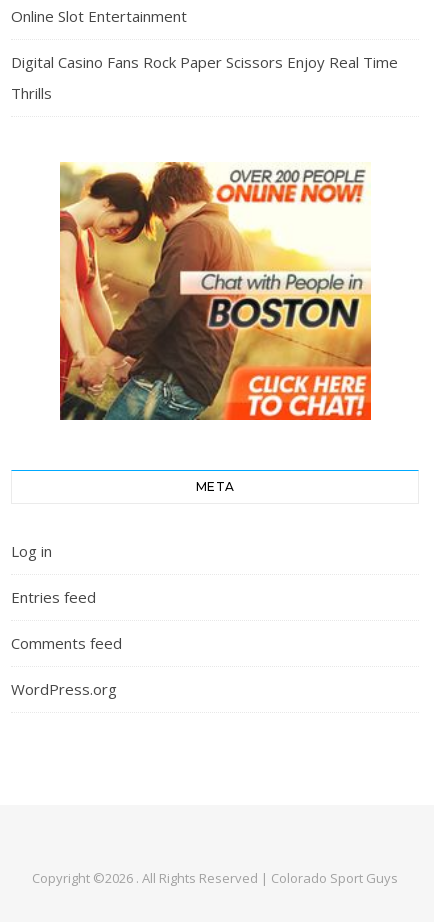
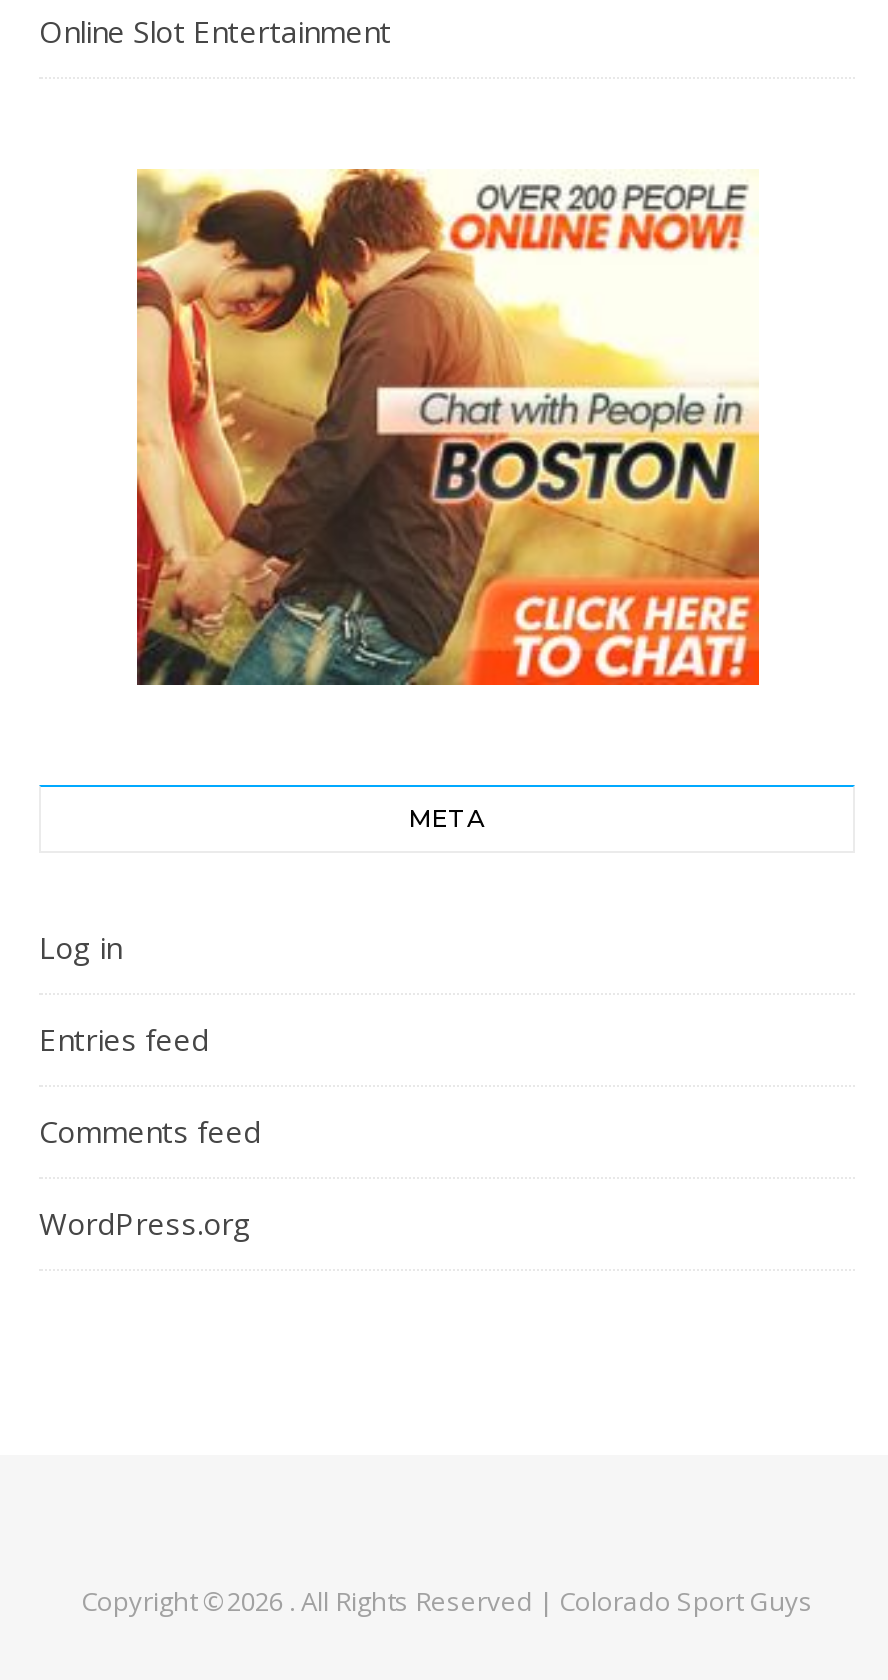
- Digital Casino Fans Rock Paper Scissors Enjoy Real Time
- Thrills
